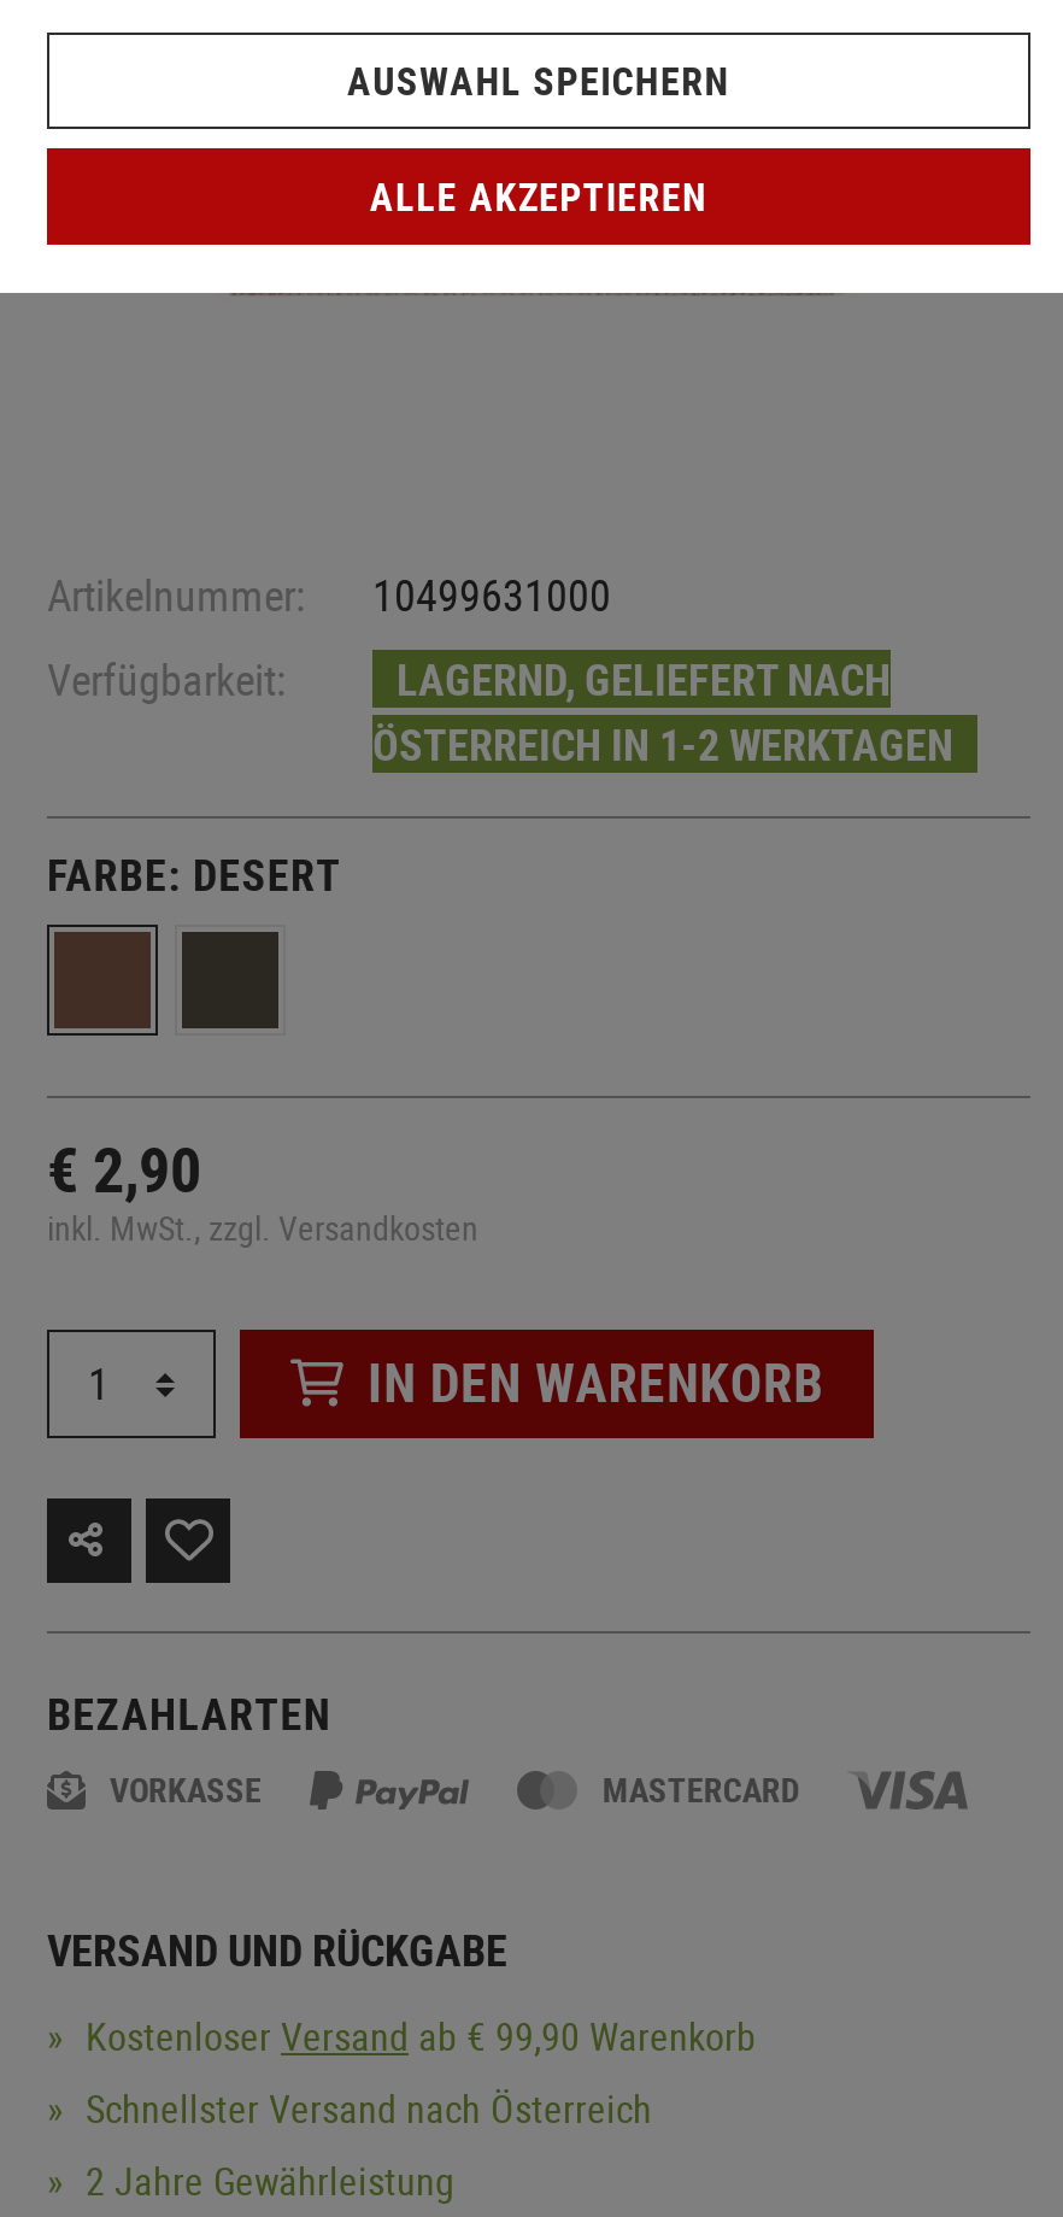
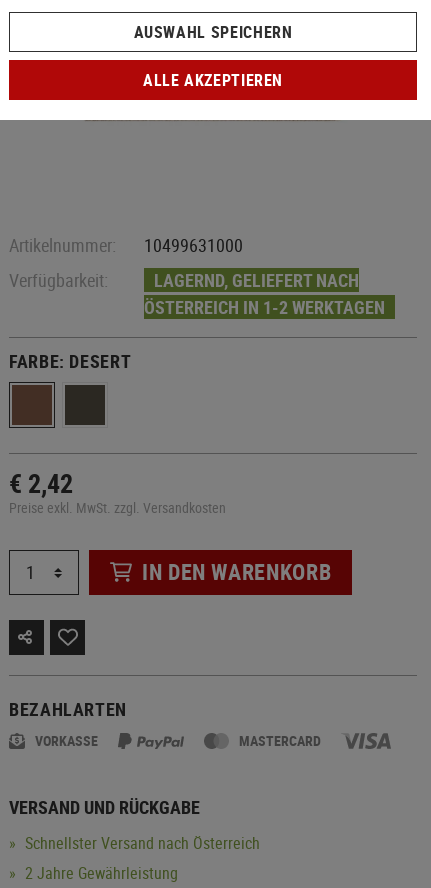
- € 2,90
- inkl. MwSt., zzgl. Versandkosten
+ € 2,42
+ Preise exkl. MwSt. zzgl. Versandkosten

- Kostenloser Versand ab € 99,90 Warenkorb
